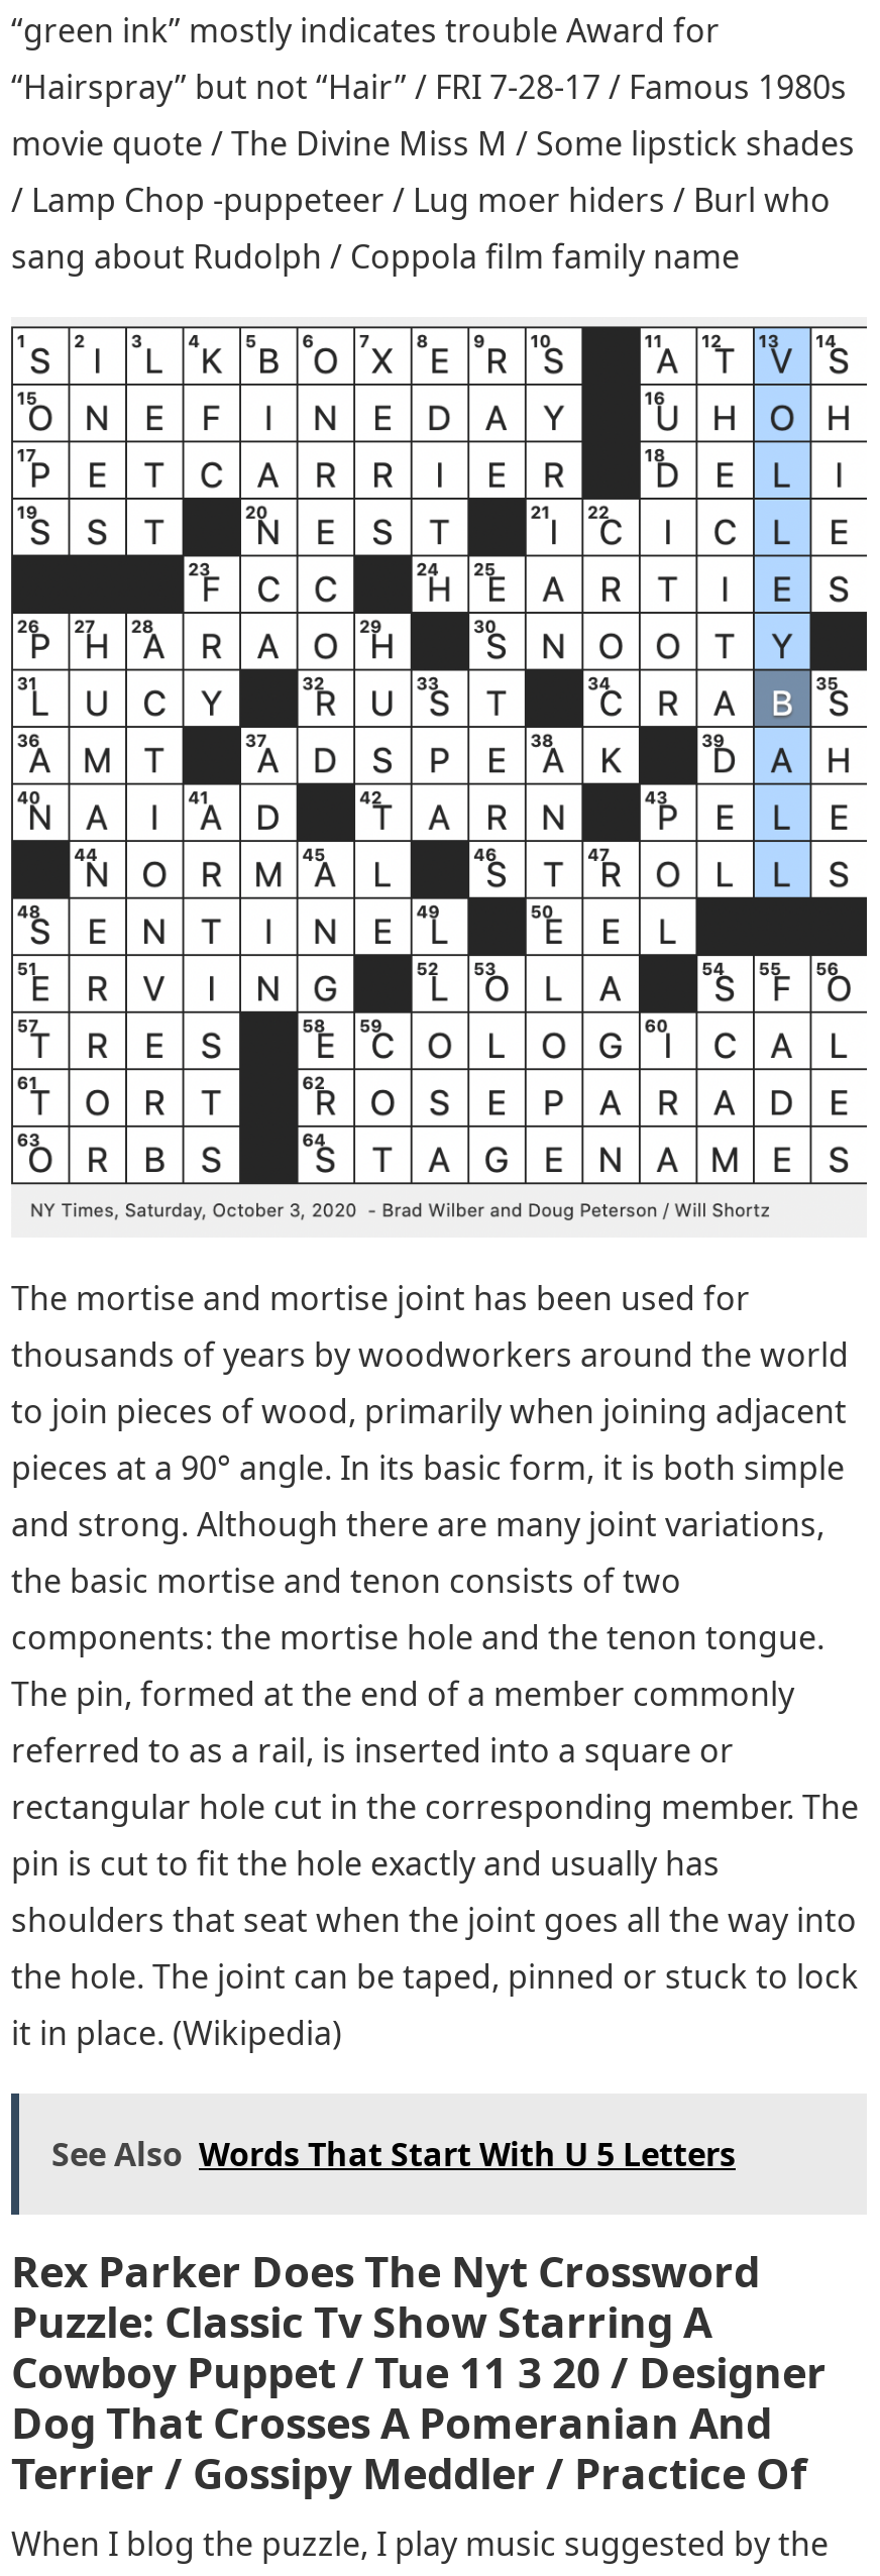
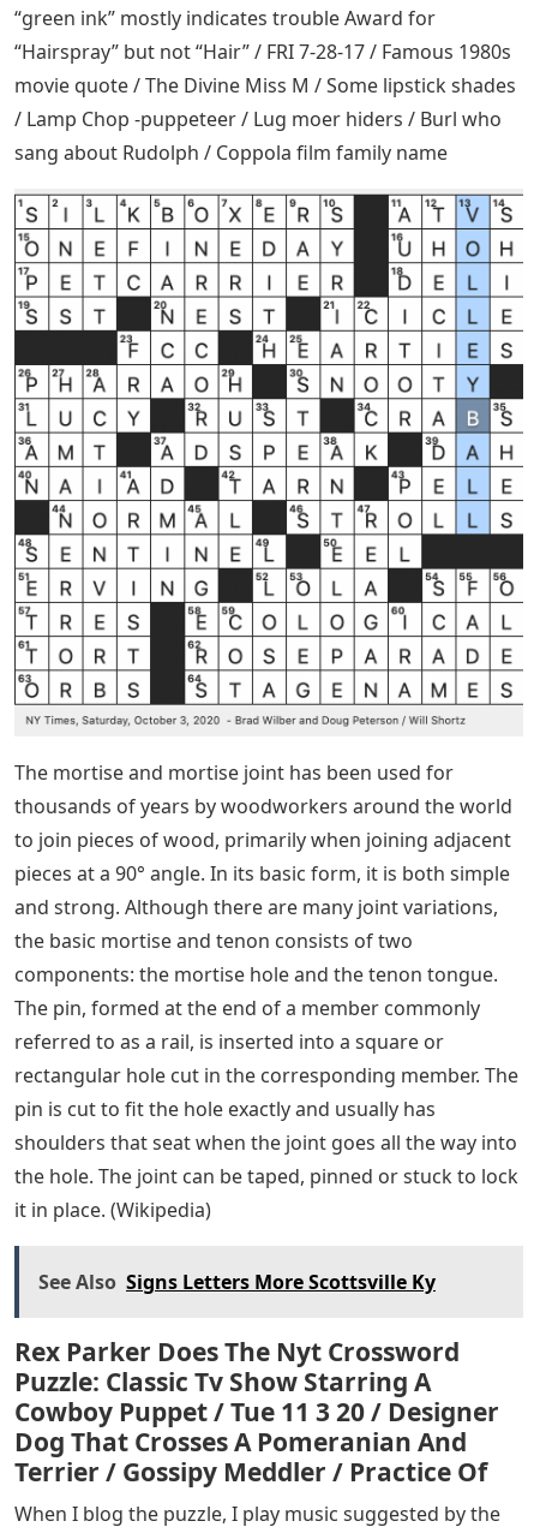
- See Also Words That Start With U 5 Letters
+ See Also Signs Letters More Scottsville Ky
